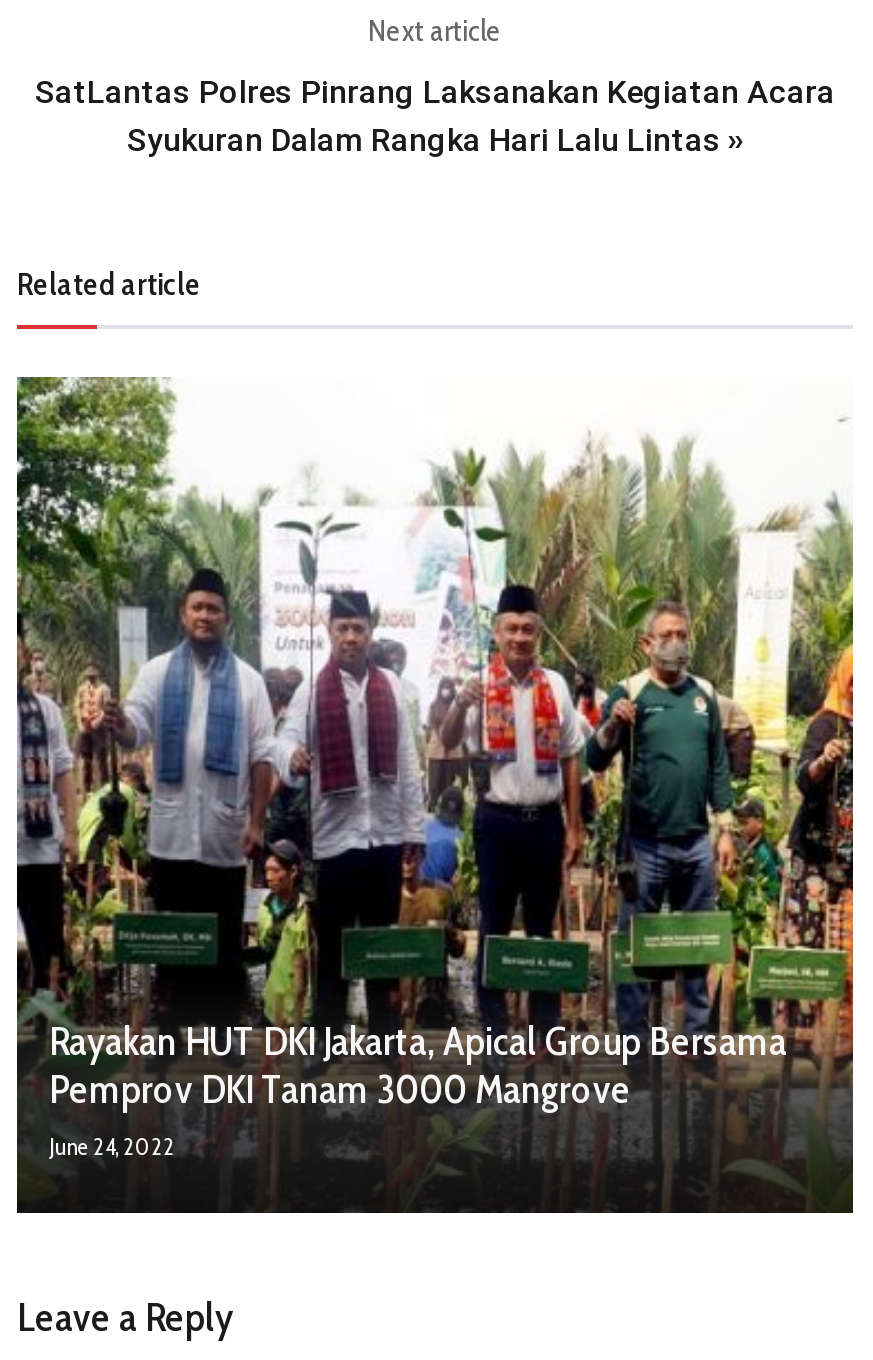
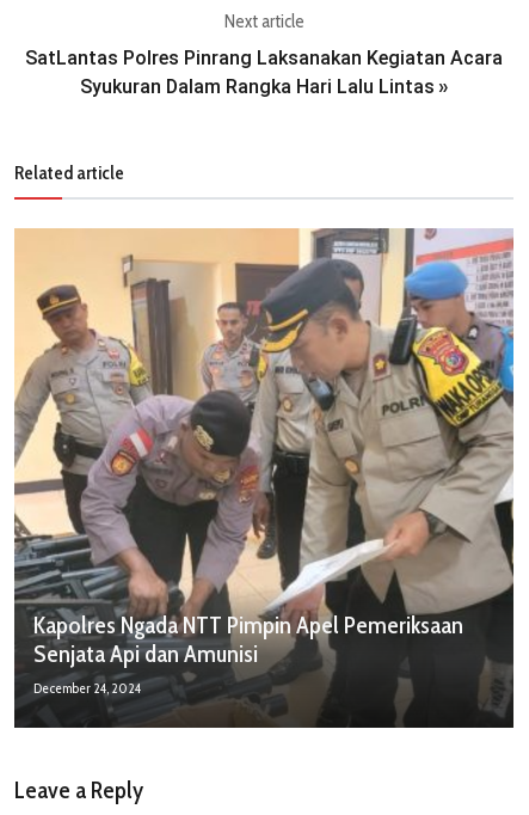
- [image]
- Rayakan HUT DKI Jakarta, Apical Group Bersama
- Pemprov DKI Tanam 3000 Mangrove
- June 24, 2022
+ [image]
+ Kapolres Ngada NTT Pimpin Apel Pemeriksaan
+ Senjata Api dan Amunisi
+ December 24, 2024
